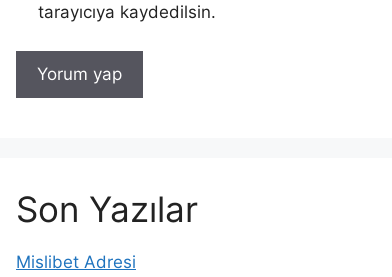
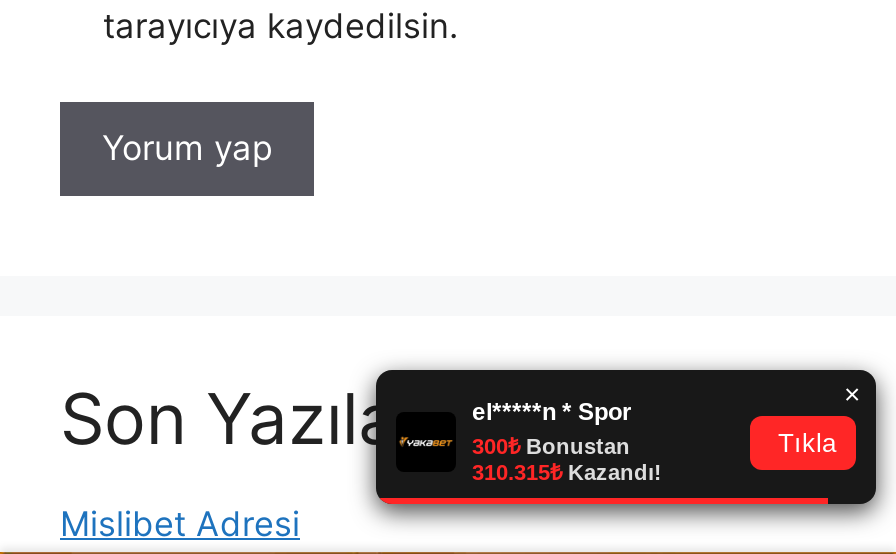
+ [image]
